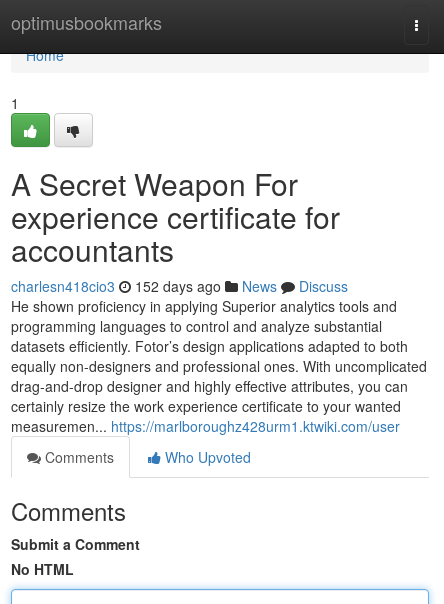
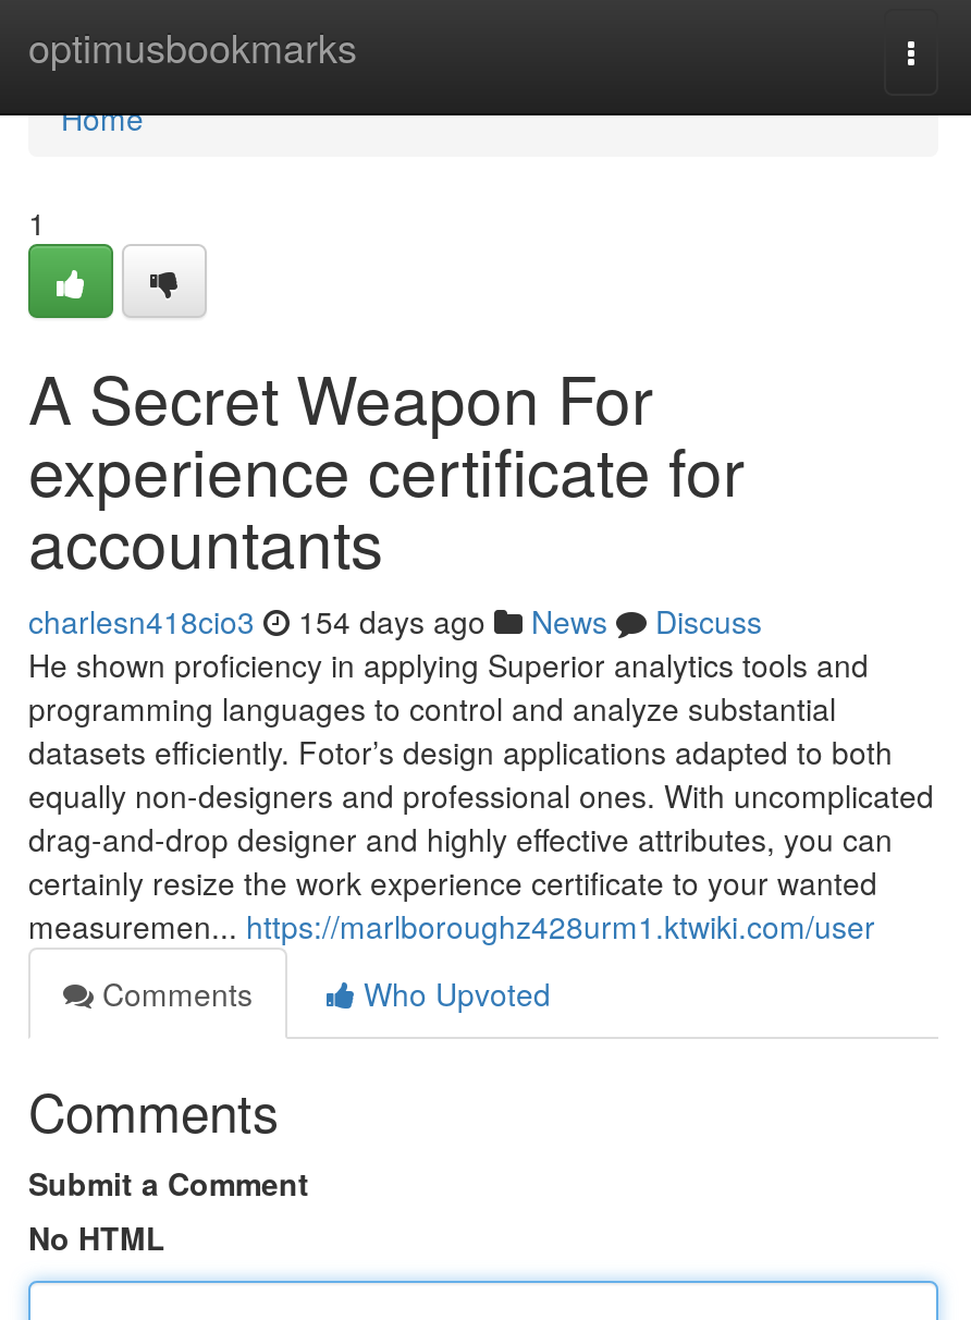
- charlesn418cio3 152 days ago News Discuss
+ charlesn418cio3 154 days ago News Discuss
